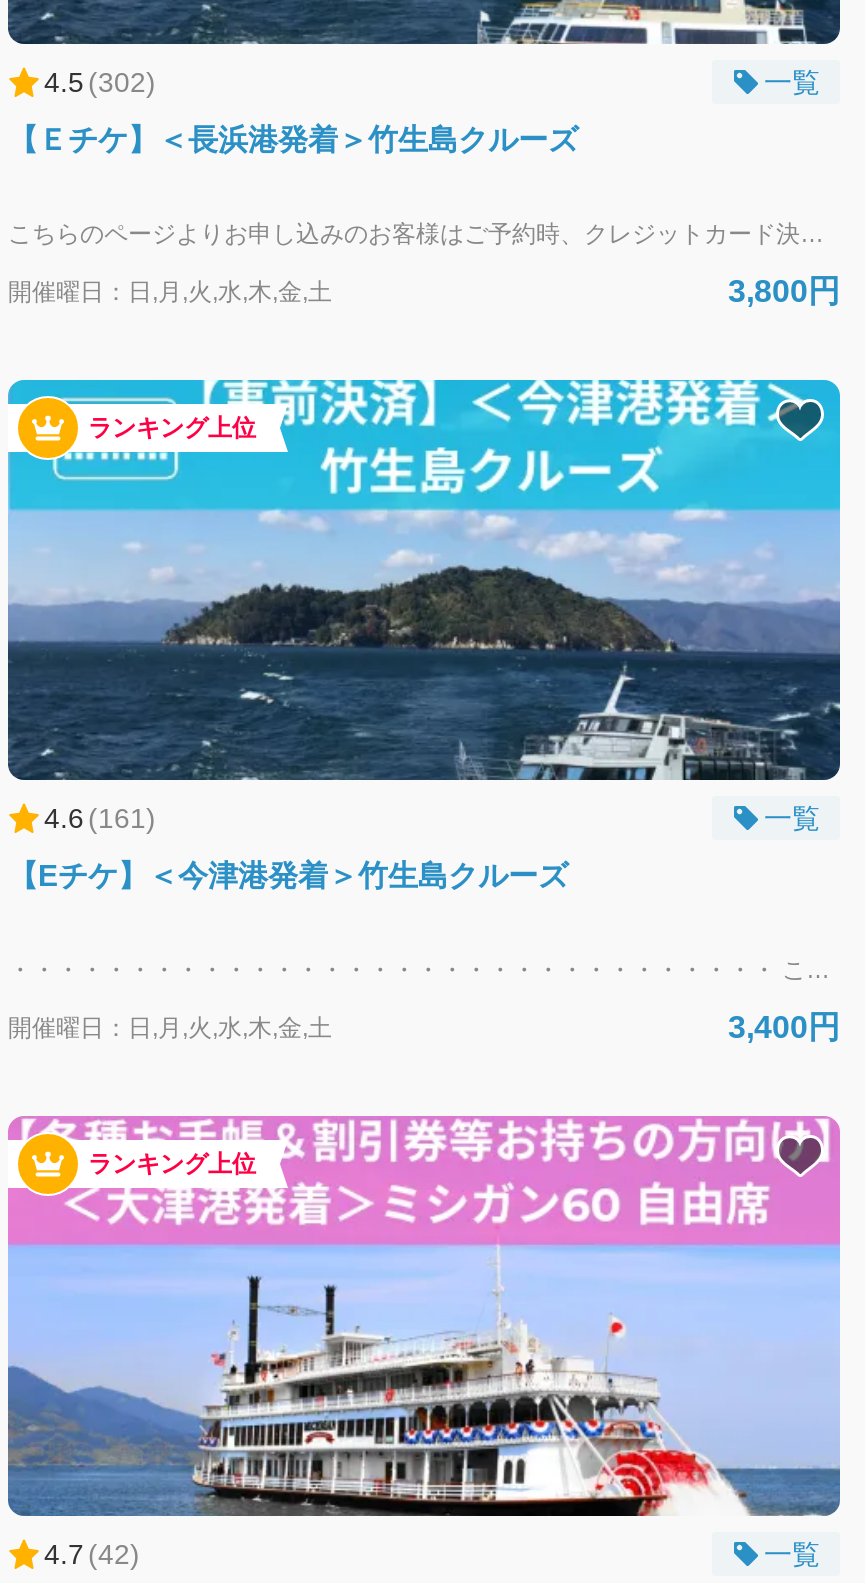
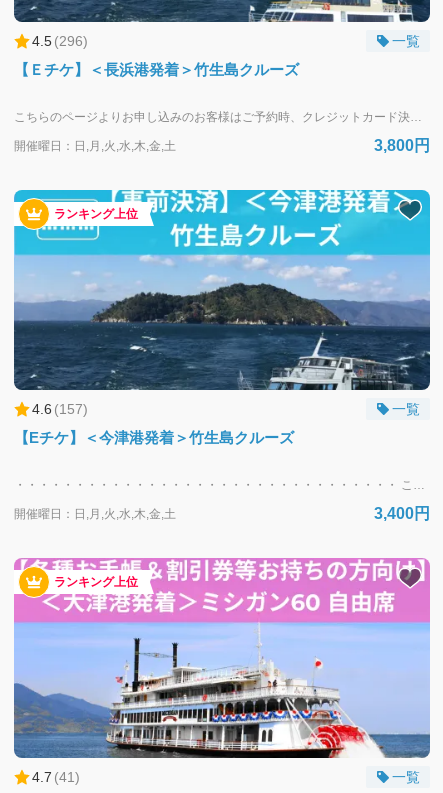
- 4.5 (302)
+ 4.5 (296)

- 4.6 (161)
+ 4.6 (157)

- 4.7 (42)
+ 4.7 (41)
